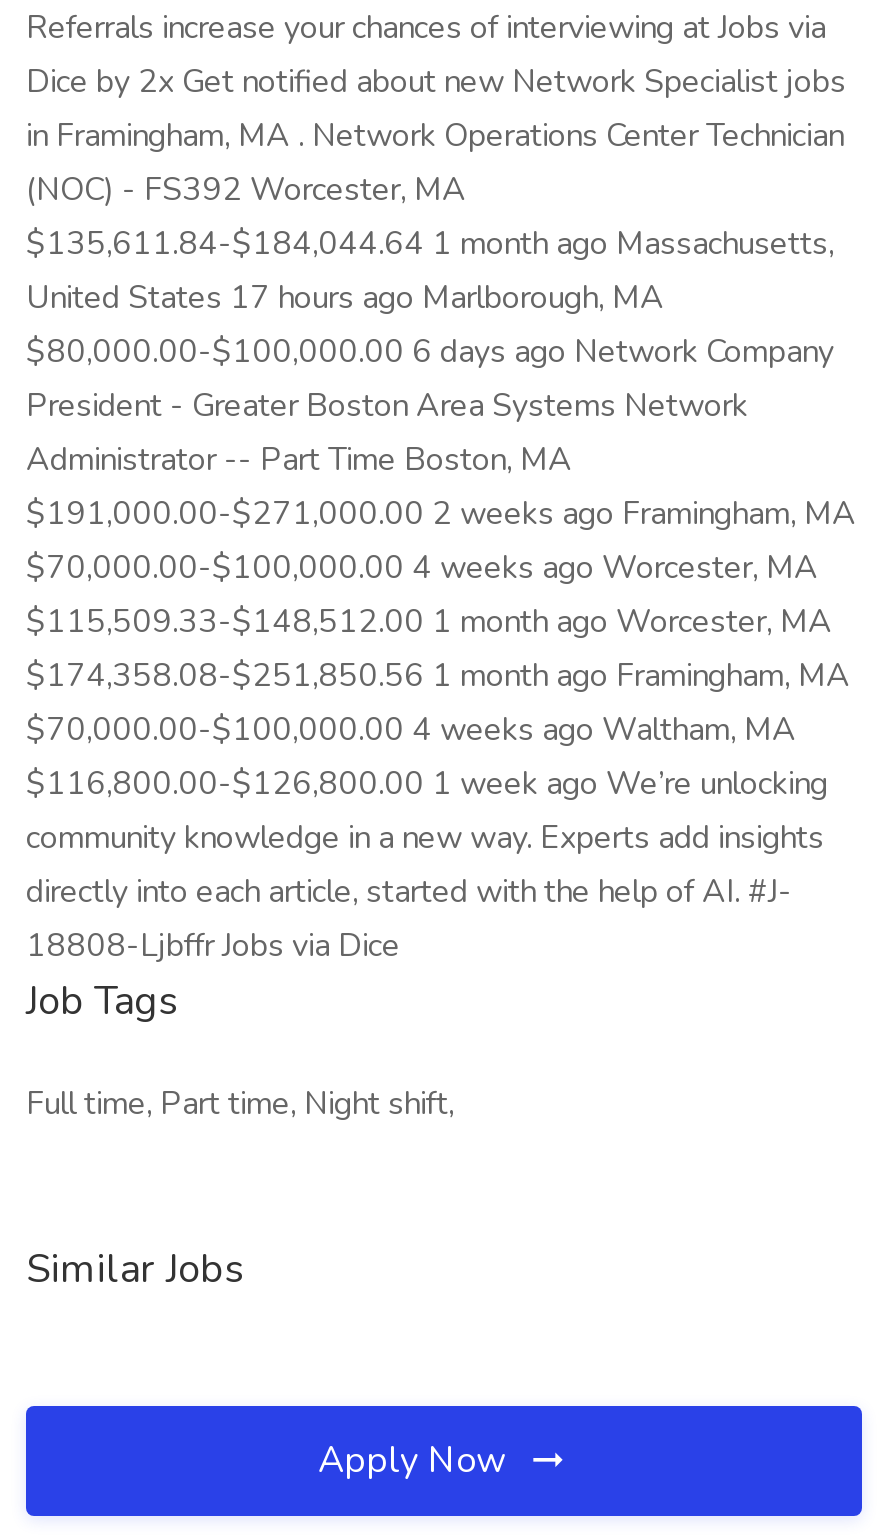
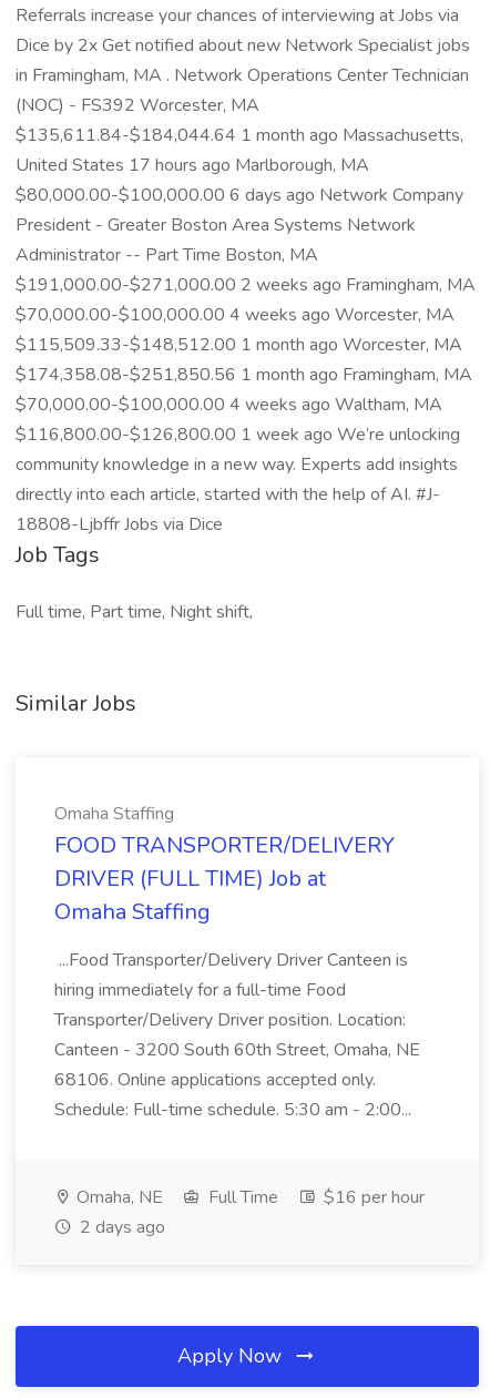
+ Omaha Staffing
+ FOOD TRANSPORTER/DELIVERY
+ DRIVER (FULL TIME) Job at
+ Omaha Staffing
+ ...Food Transporter/Delivery Driver Canteen is
+ hiring immediately for a full-time Food
+ Transporter/Delivery Driver position. Location:
+ Canteen - 3200 South 60th Street, Omaha, NE
+ 68106. Online applications accepted only.
+ Schedule: Full-time schedule. 5:30 am - 2:00...

+ Omaha, NE
+ Full Time
+ $16 per hour
+ 2 days ago
